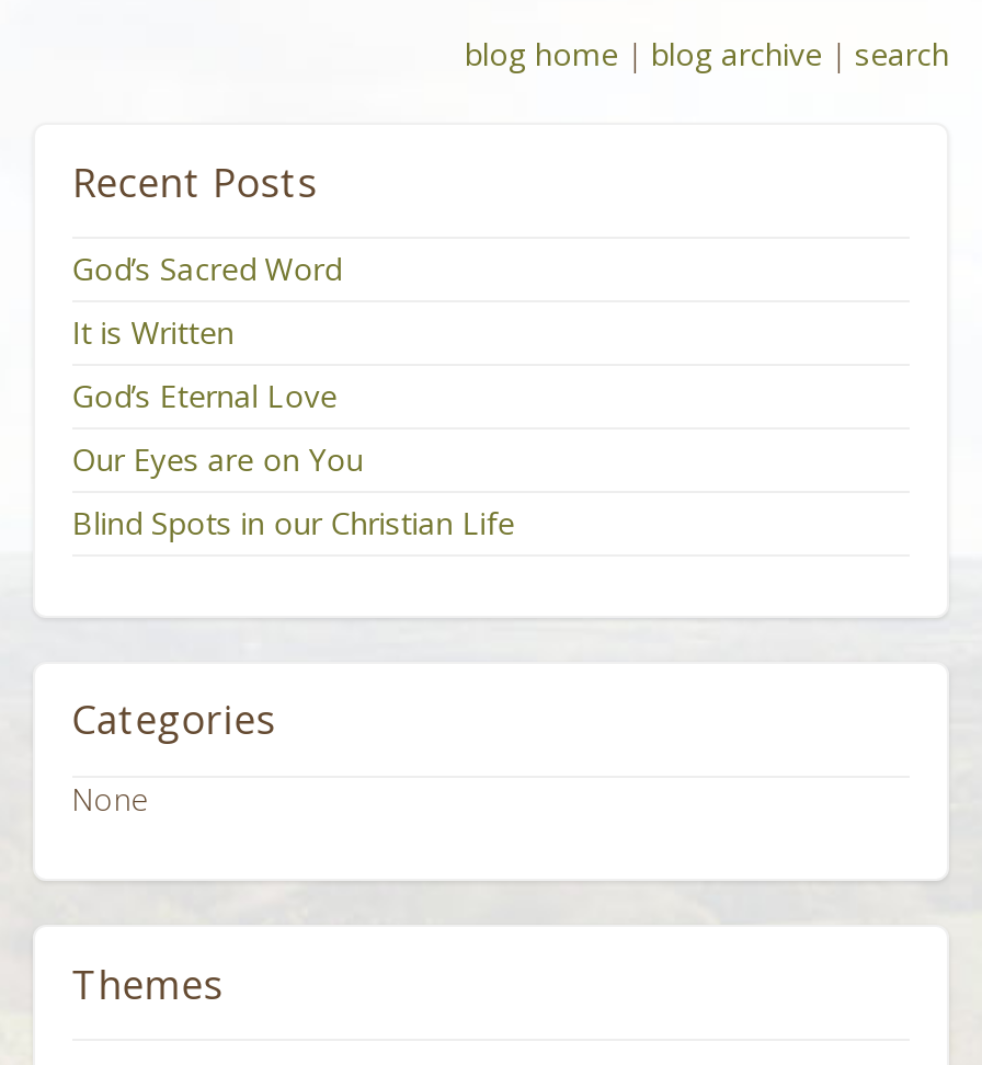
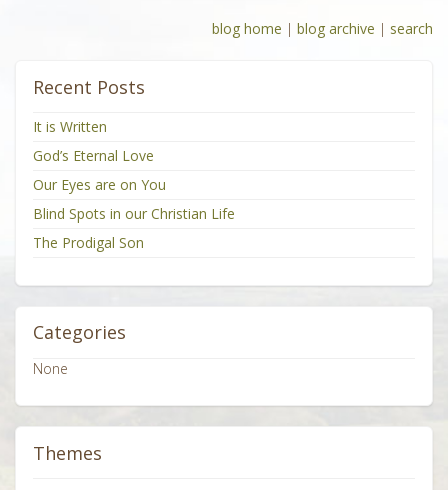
- God’s Sacred Word

moved up: It is Written | God’s Eternal Love | Our Eyes are on You | Blind Spots in our Christian Life

+ The Prodigal Son
